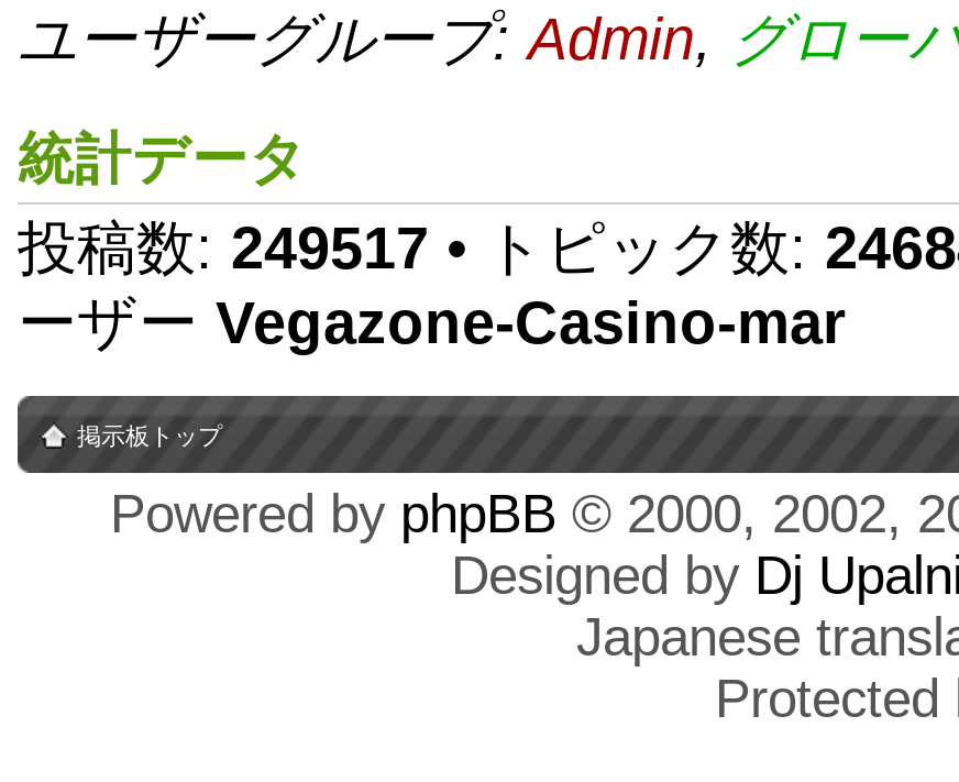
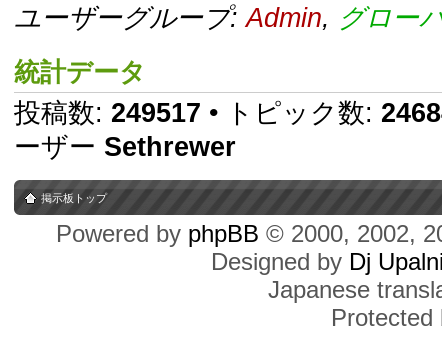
- ーザーVegazone-Casino-mar
+ ーザーSethrewer
